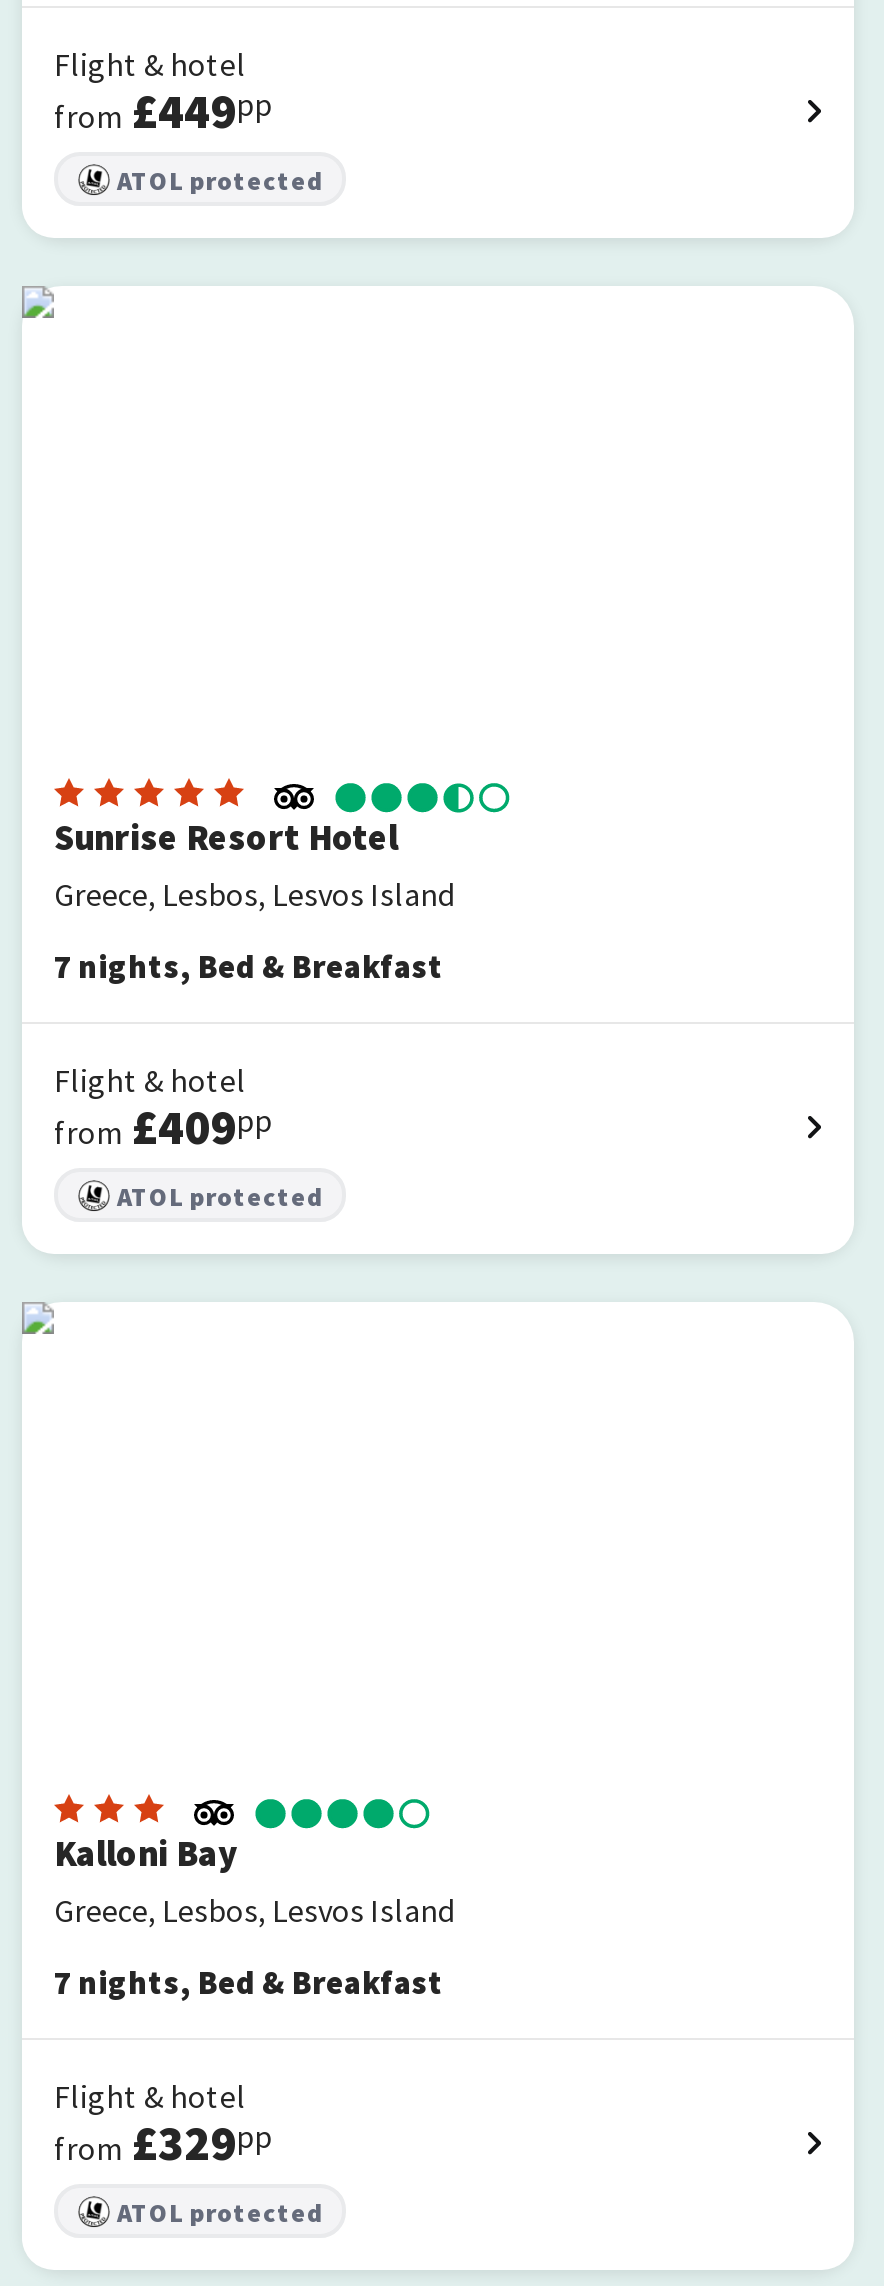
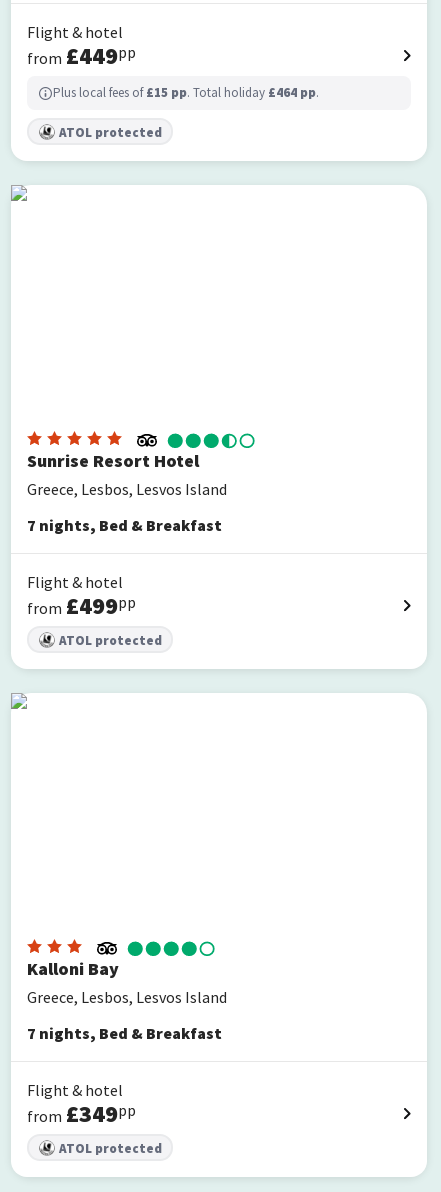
+ Plus local fees of £15 pp. Total holiday £464 pp.

- from £409pp
+ from £499pp

- from £329pp
+ from £349pp
